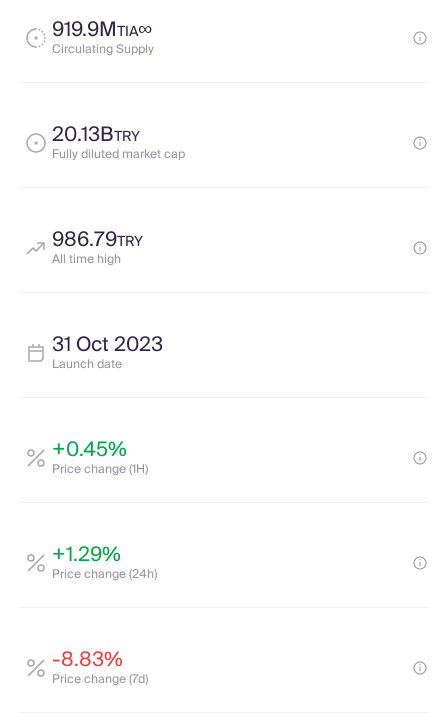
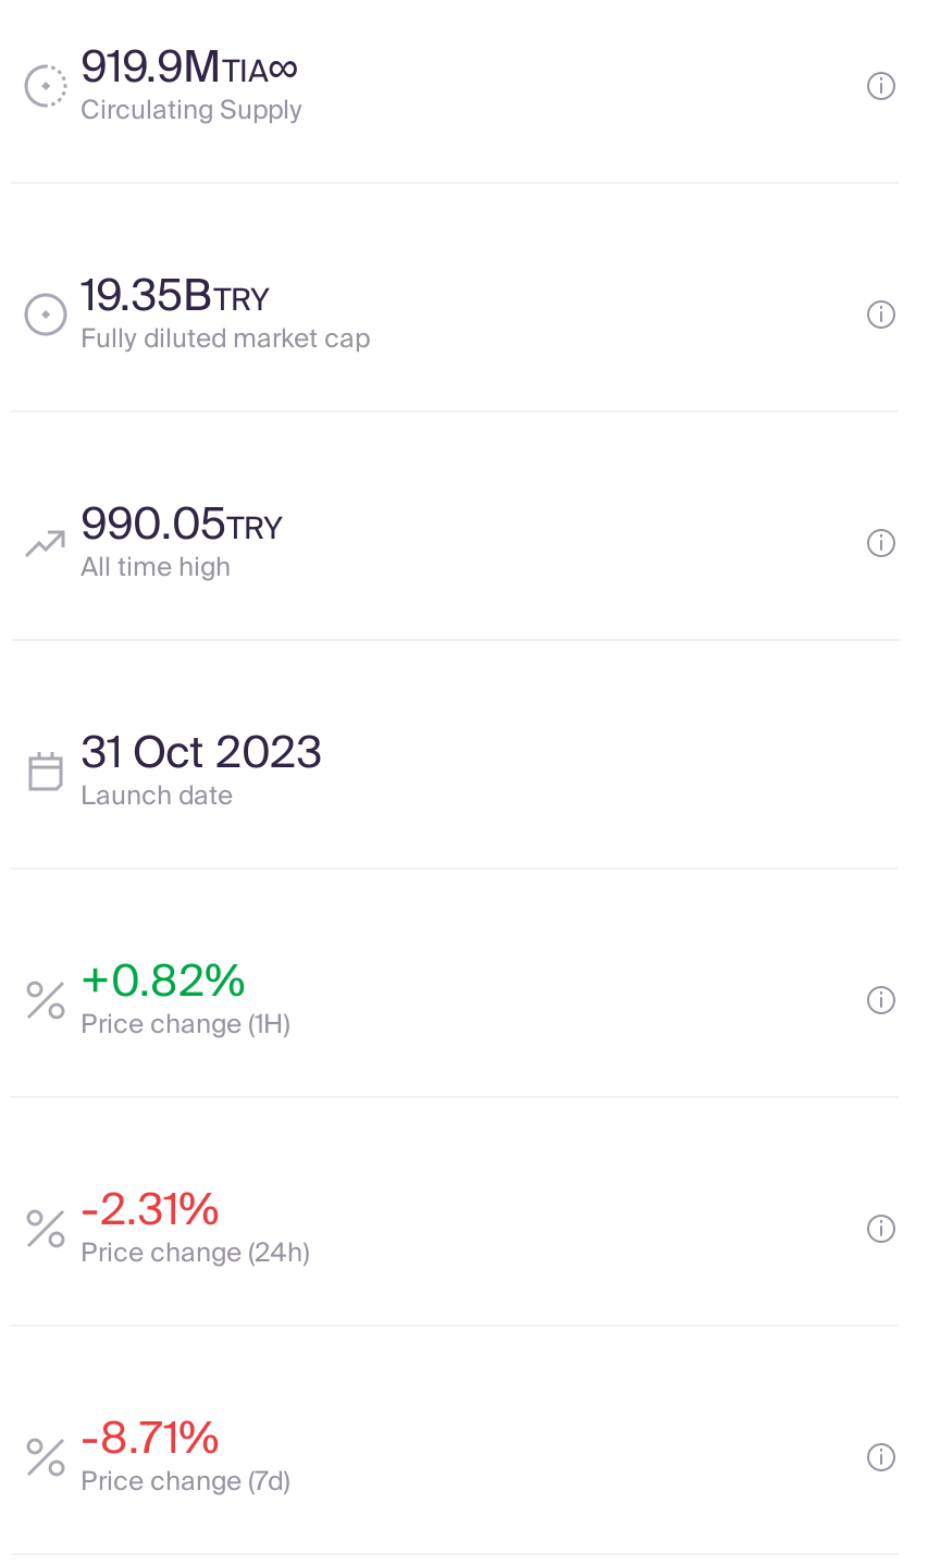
- 20.13BTRY
+ 19.35BTRY

- 986.79TRY
+ 990.05TRY

- +0.45%
+ +0.82%

- +1.29%
+ -2.31%

- -8.83%
+ -8.71%
